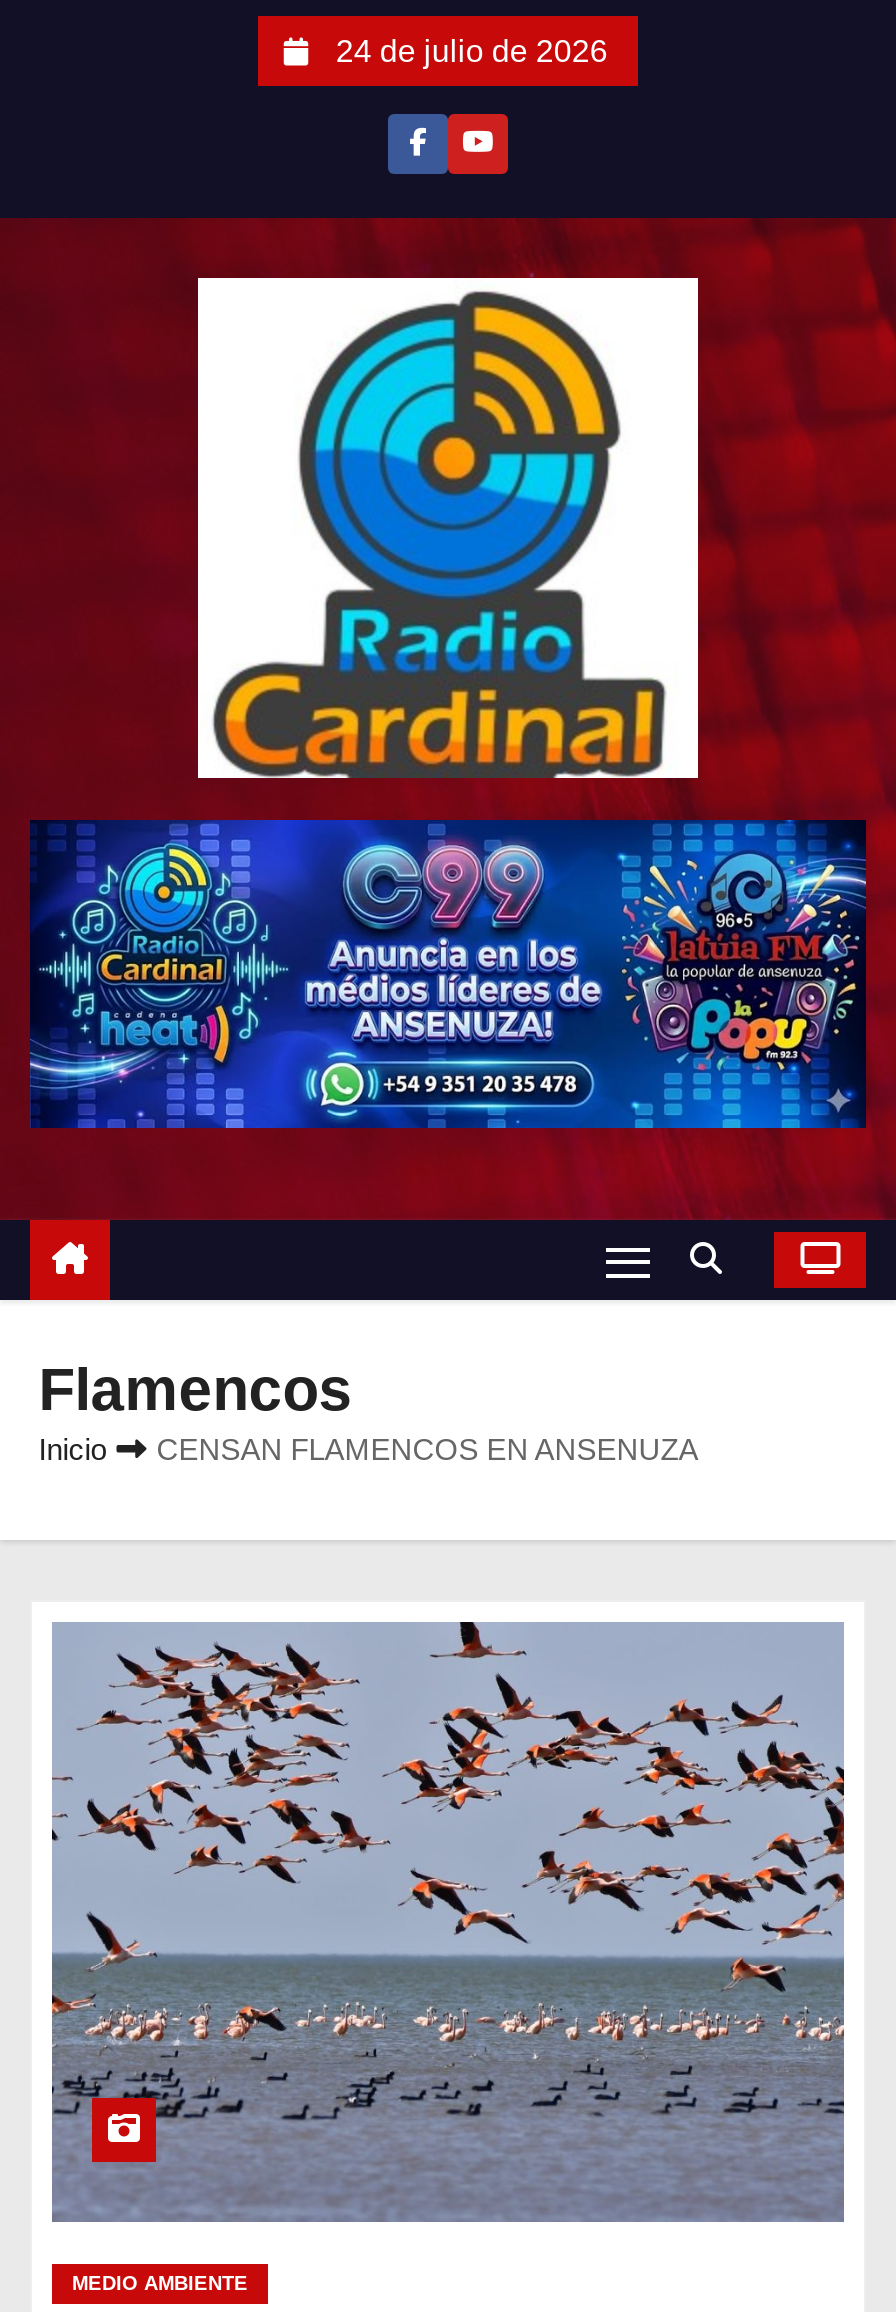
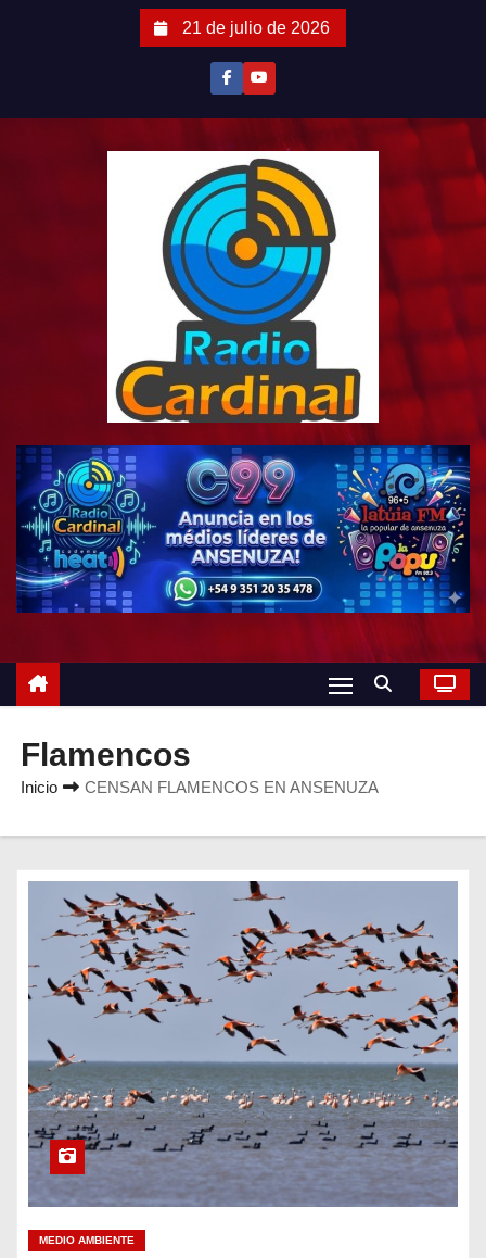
- 24 de julio de 2026
+ 21 de julio de 2026
